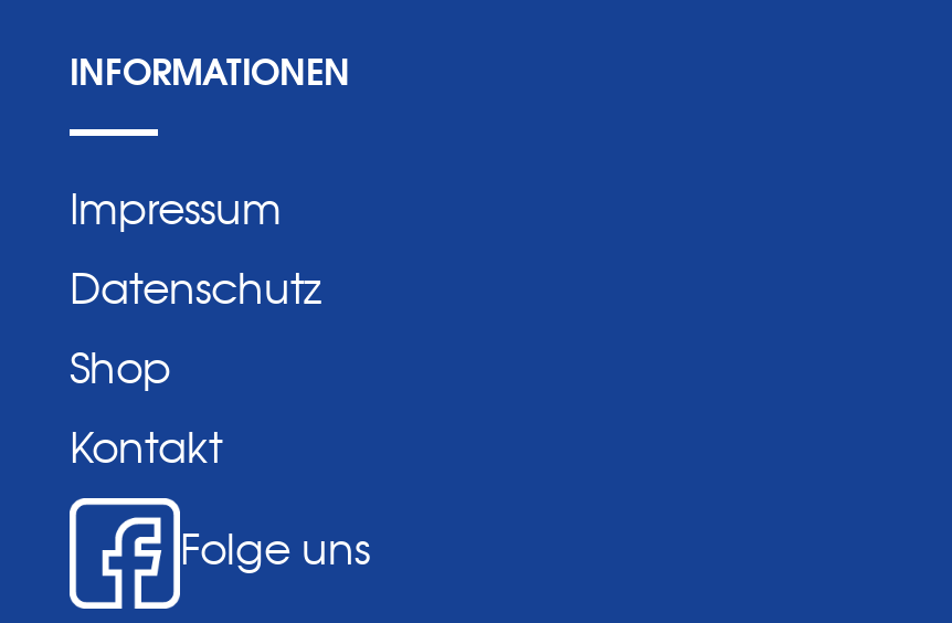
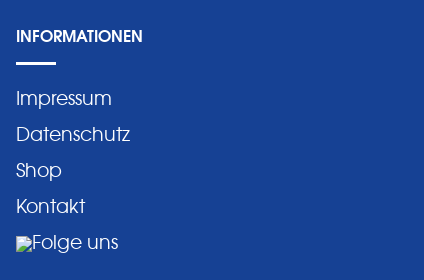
- [image]
+ [image]
